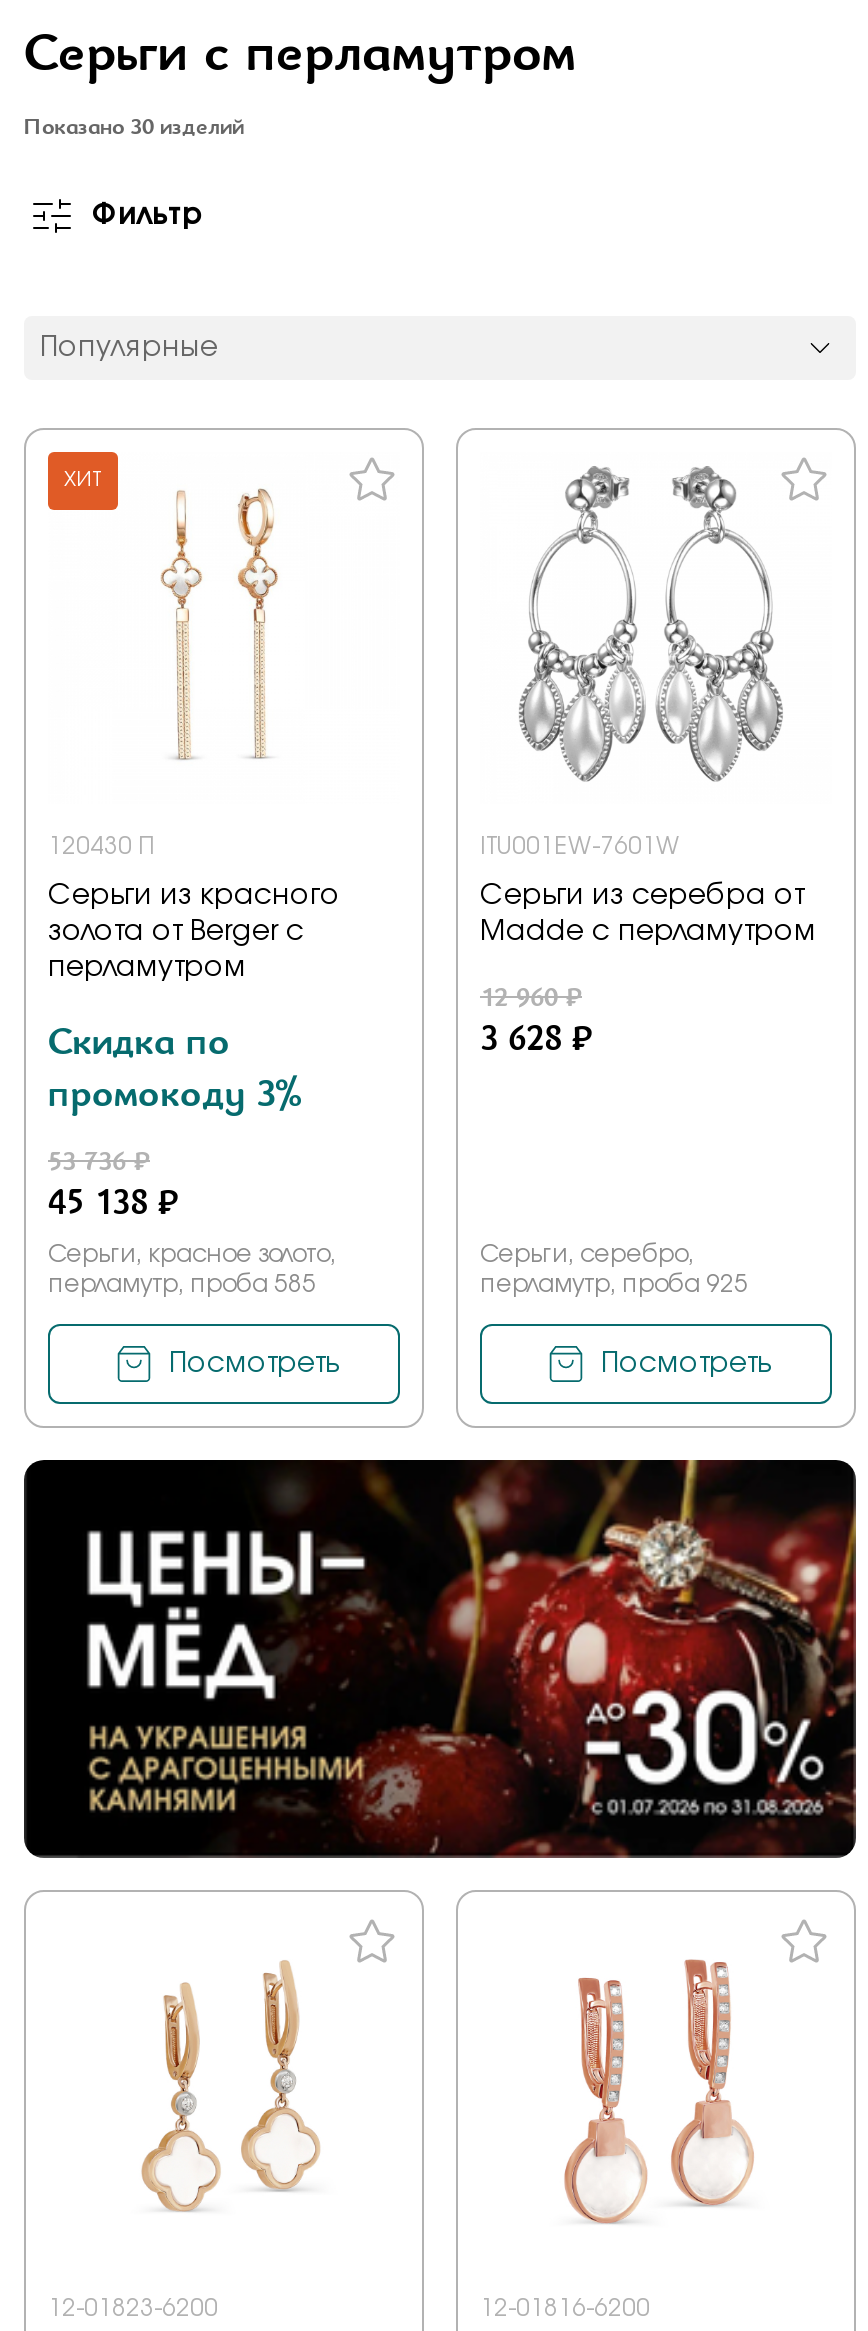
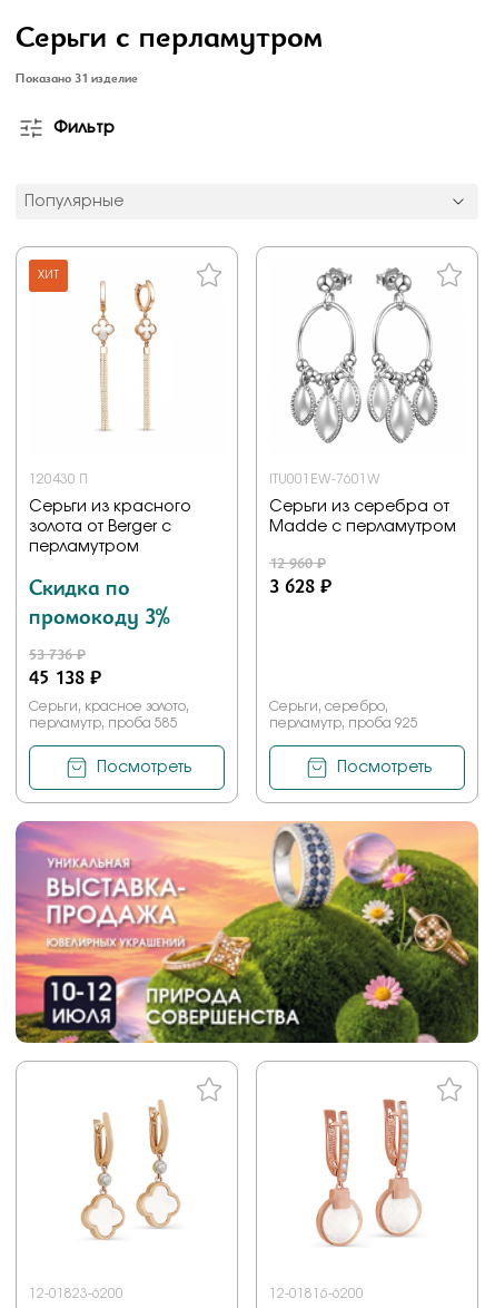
- Показано 30 изделий
+ Показано 31 изделие

- [image]
+ [image]
